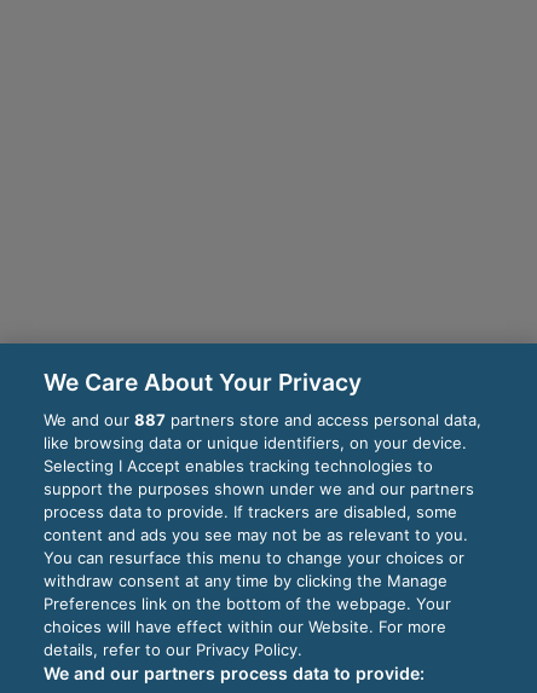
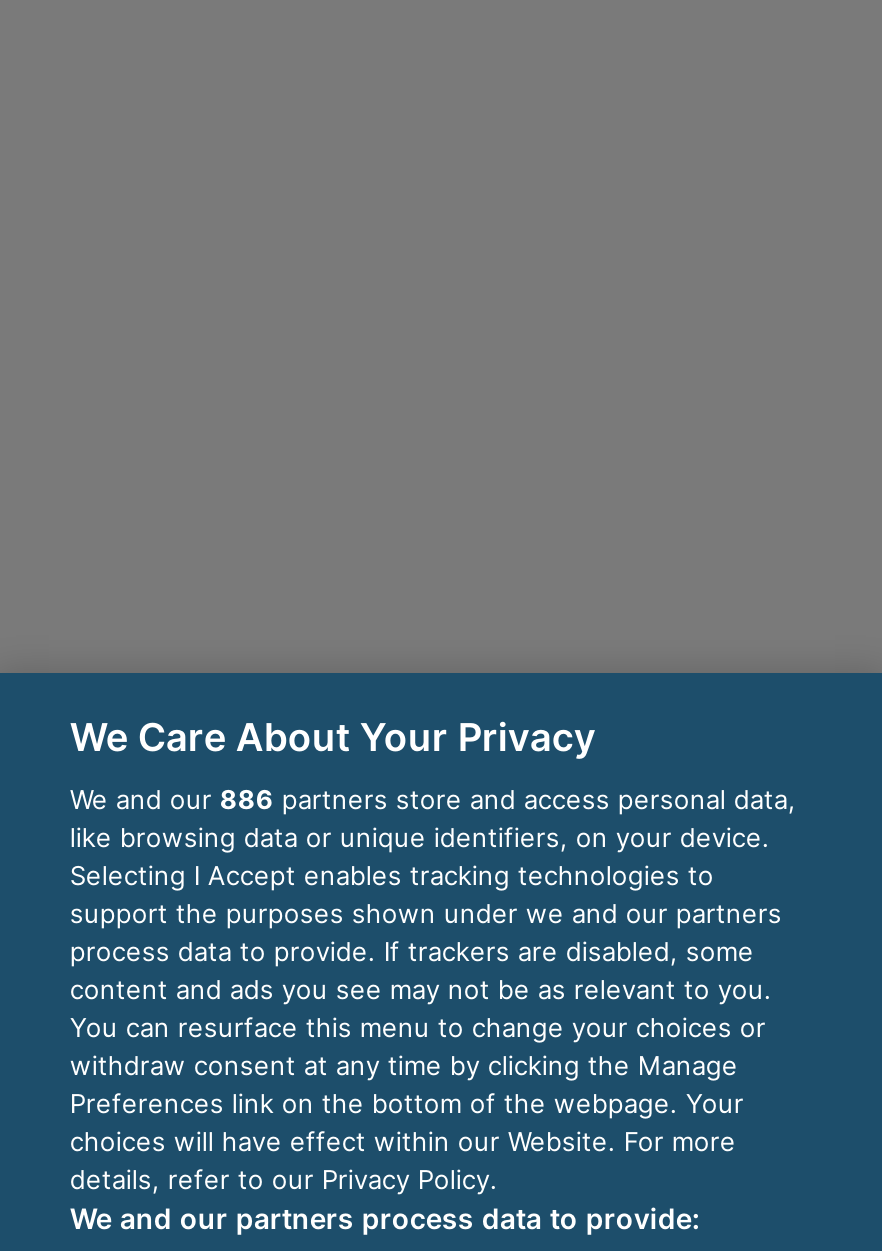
- We and our 887 partners store and access personal data,
+ We and our 886 partners store and access personal data,
